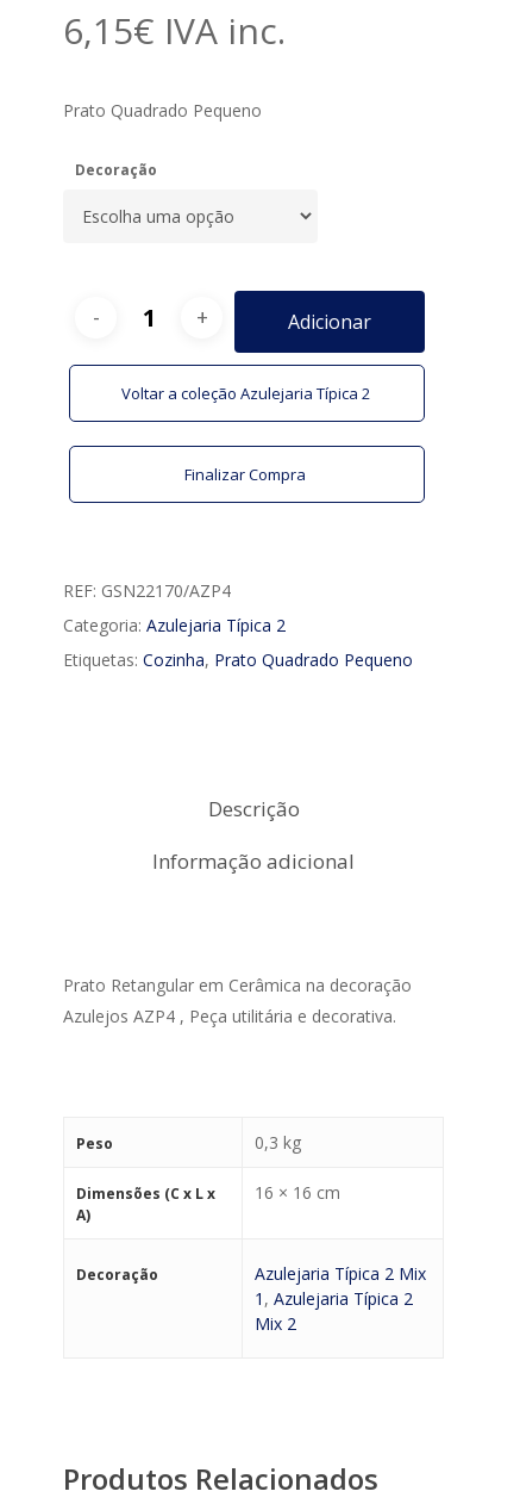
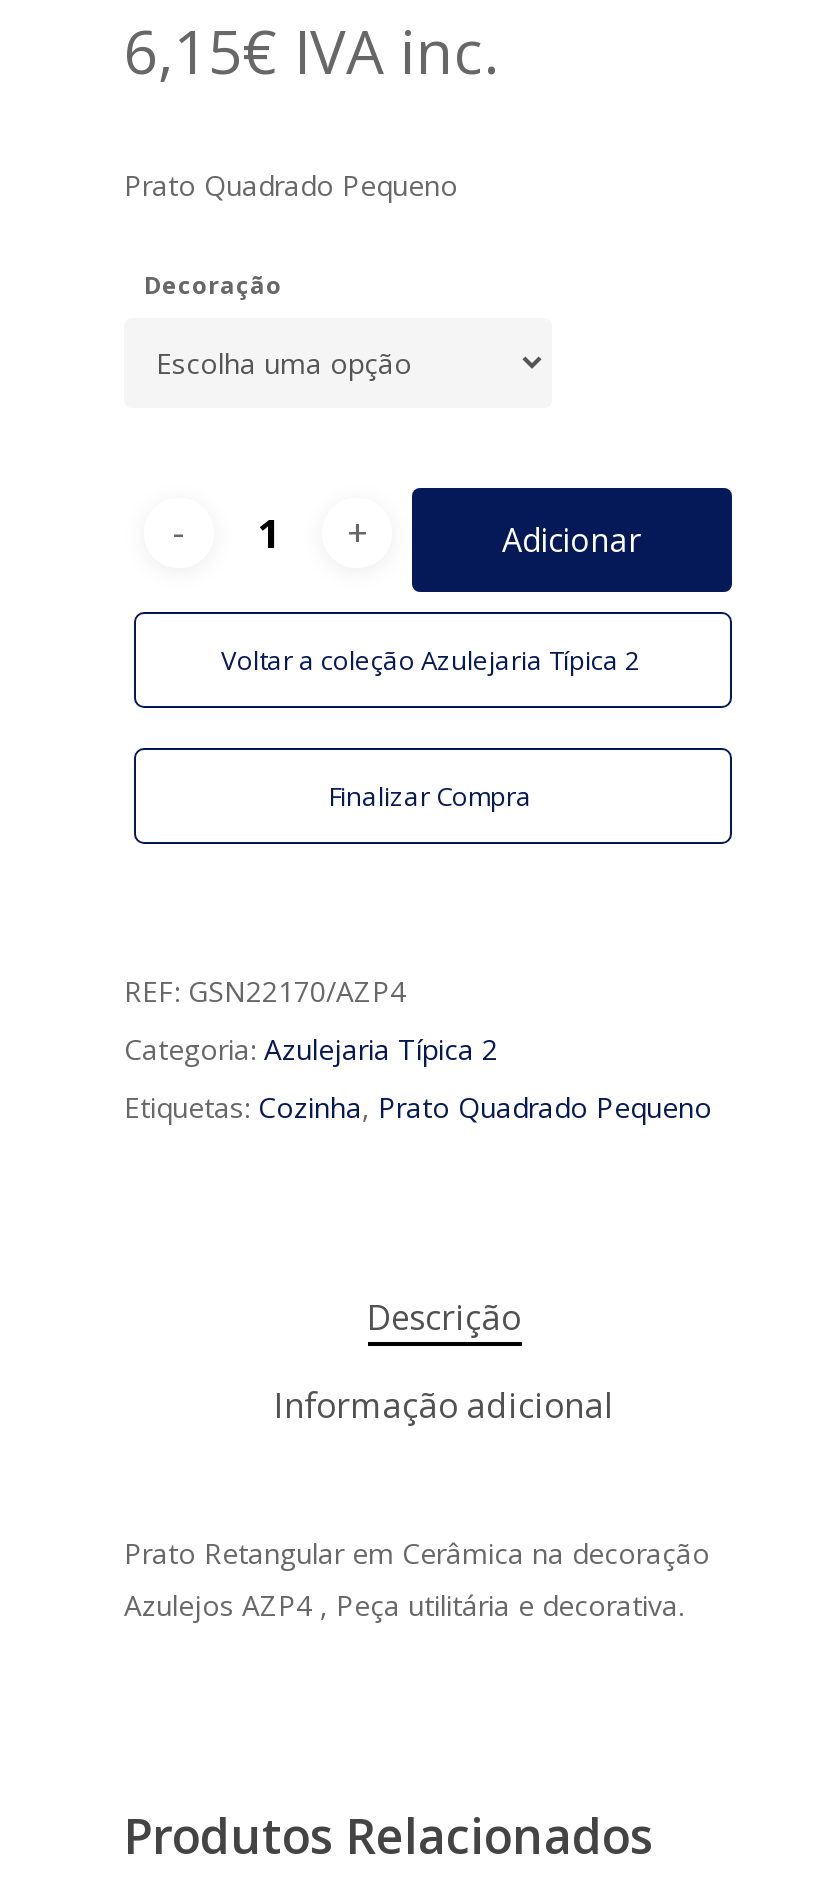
- Peso
- 0,3 kg
- Dimensões (C x L x
- A)

- 16 × 16 cm

- Decoração
- Azulejaria Típica 2 Mix
- 1, Azulejaria Típica 2
- Mix 2
